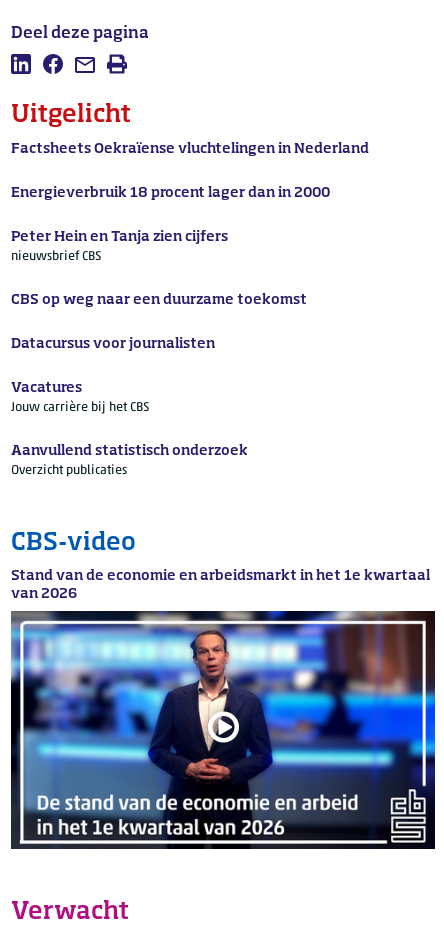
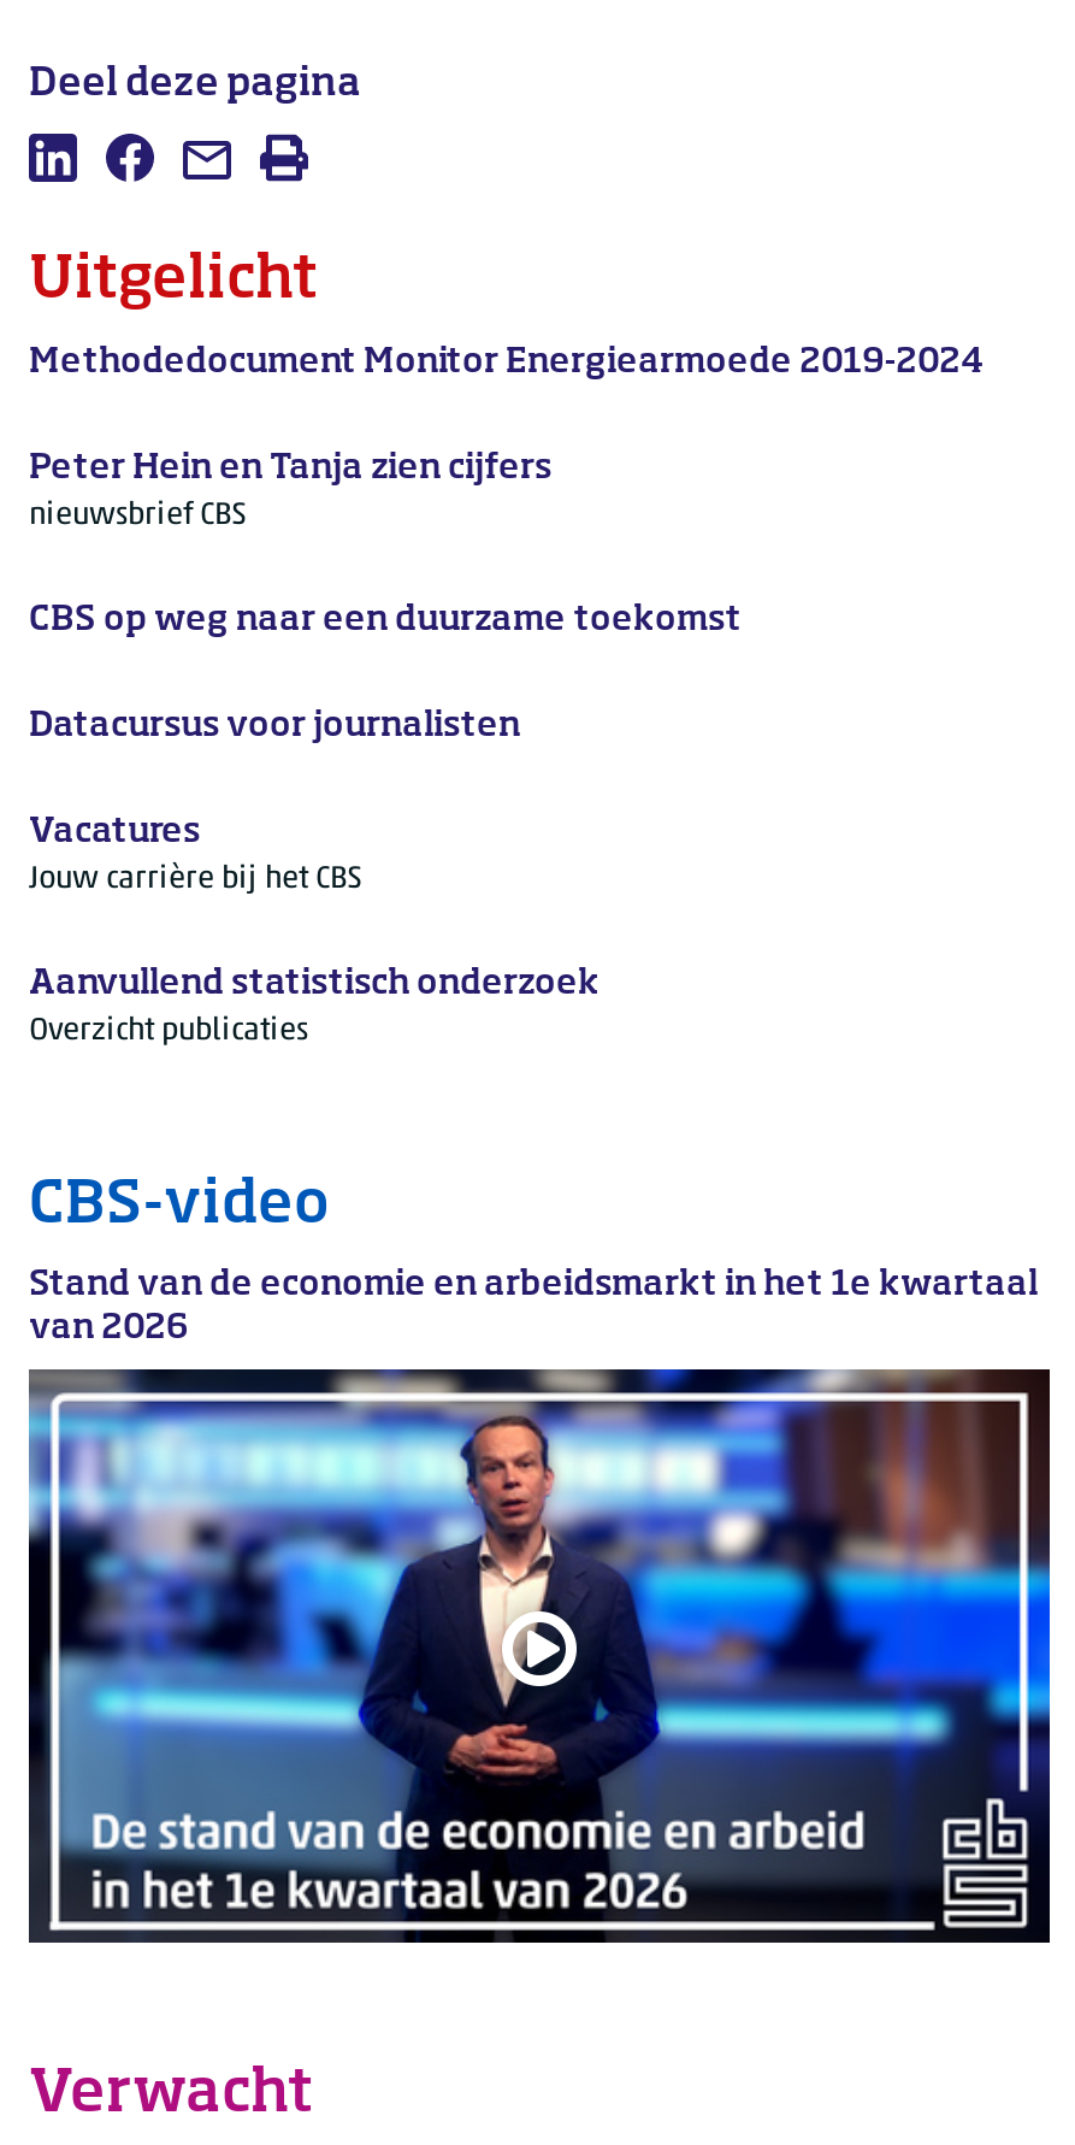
- Factsheets Oekraïense vluchtelingen in Nederland
- Energieverbruik 18 procent lager dan in 2000
+ Methodedocument Monitor Energiearmoede 2019-2024
